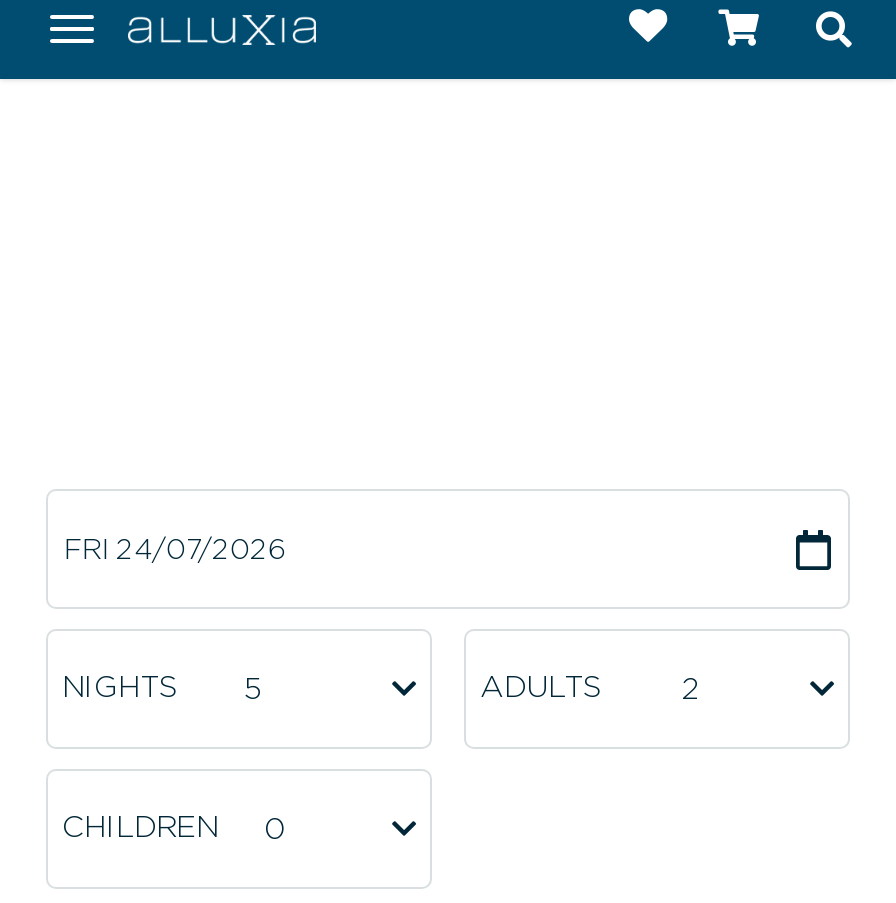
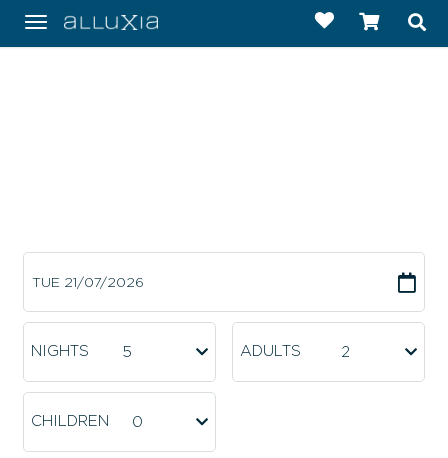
- FRI 24/07/2026
+ TUE 21/07/2026
